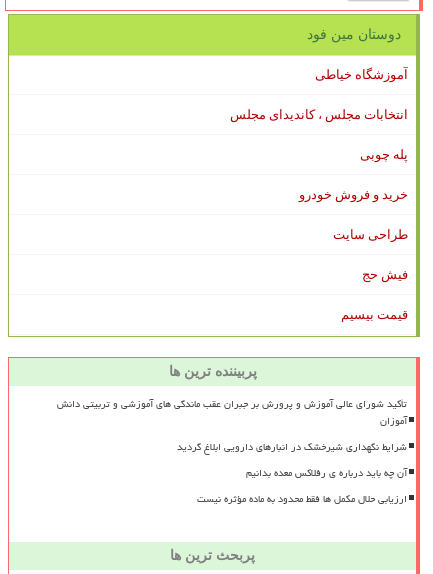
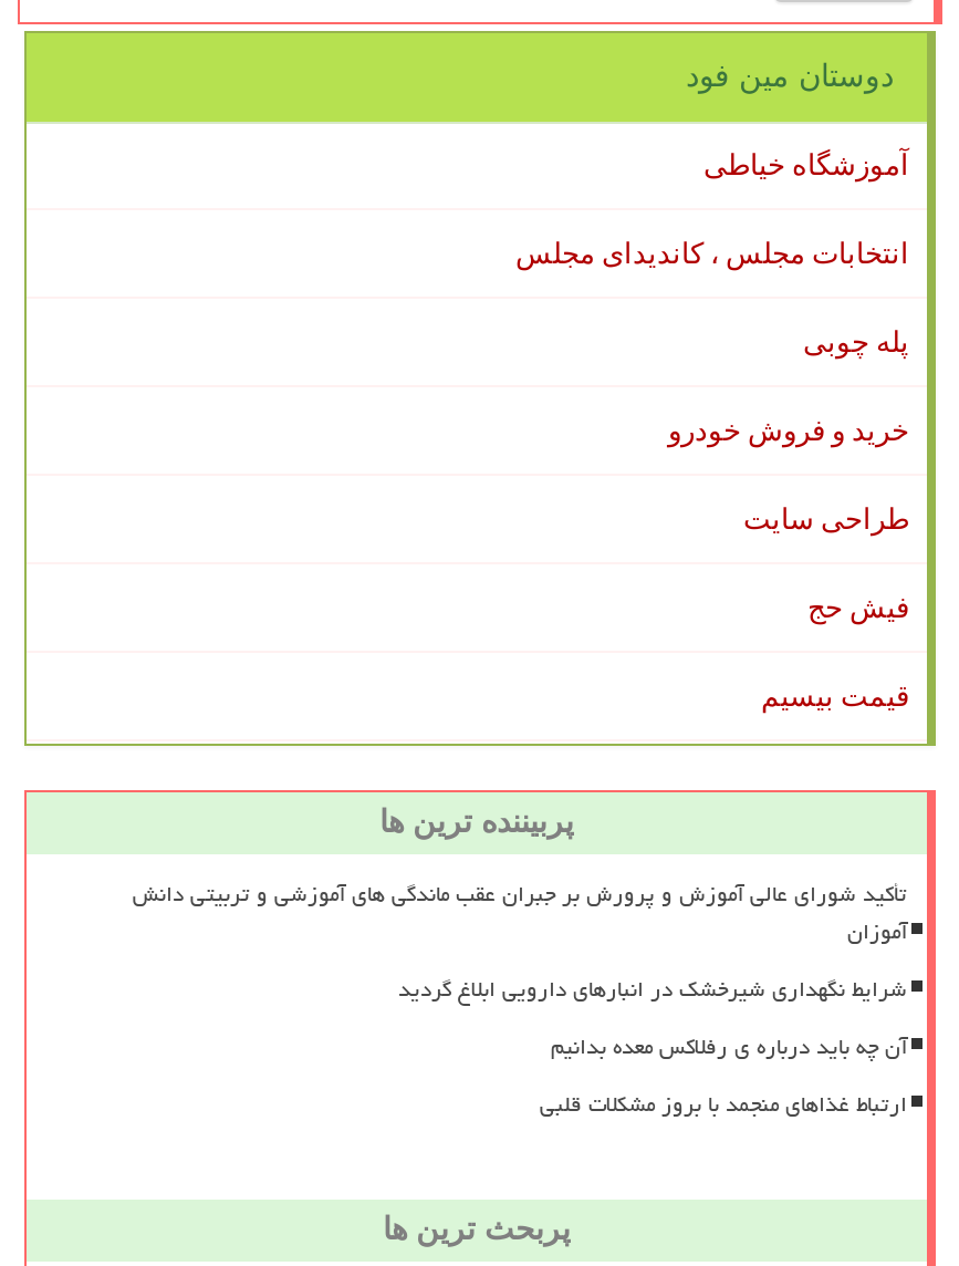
- ارزیابی حلال مکمل ها فقط محدود به ماده مؤثره نیست
+ ارتباط غذاهای منجمد با بروز مشکلات قلبی
